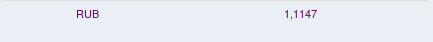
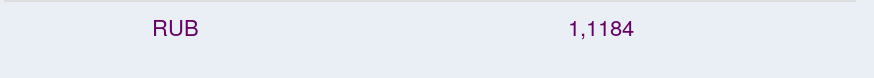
- 1,1147
+ 1,1184
